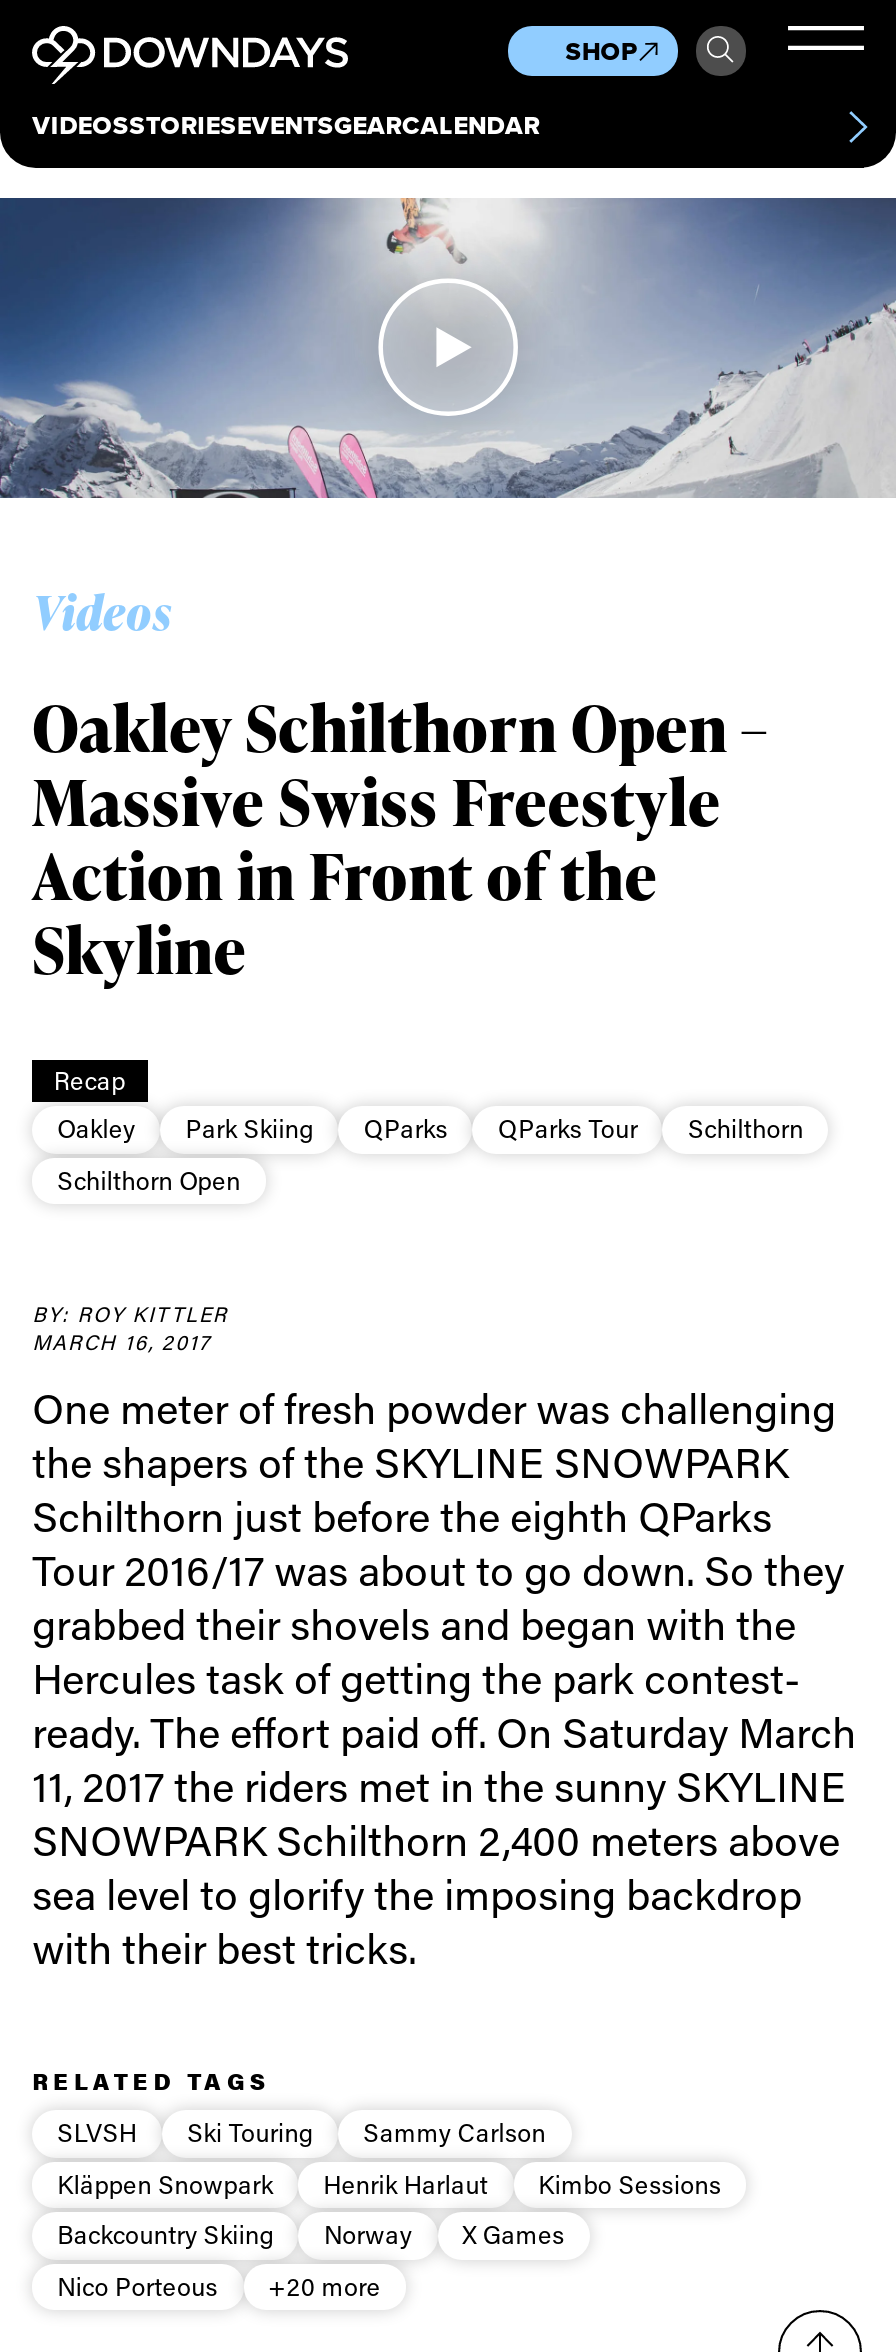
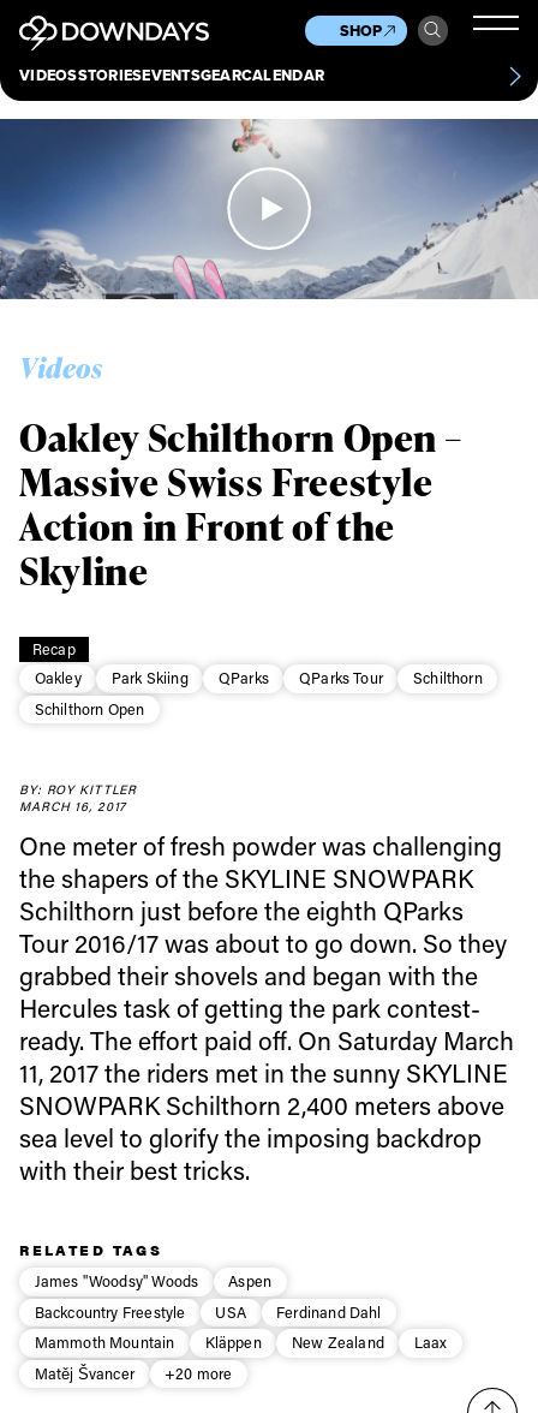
- SLVSH
- Ski Touring
- Sammy Carlson
+ James "Woodsy" Woods
+ Aspen

- Kläppen Snowpark
- Henrik Harlaut
- Kimbo Sessions
+ Backcountry Freestyle
+ USA
+ Ferdinand Dahl

- Backcountry Skiing
- Norway
- X Games
+ Mammoth Mountain
+ Kläppen
+ New Zealand
+ Laax

- Nico Porteous
+ Matěj Švancer
